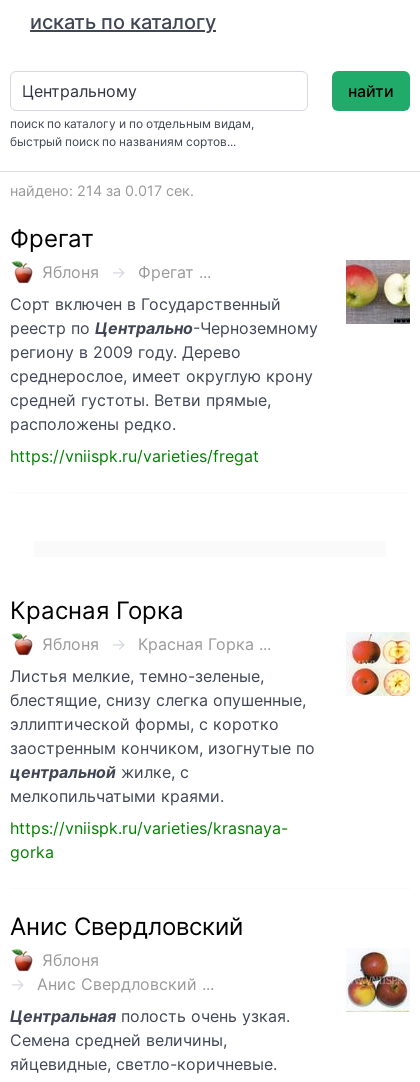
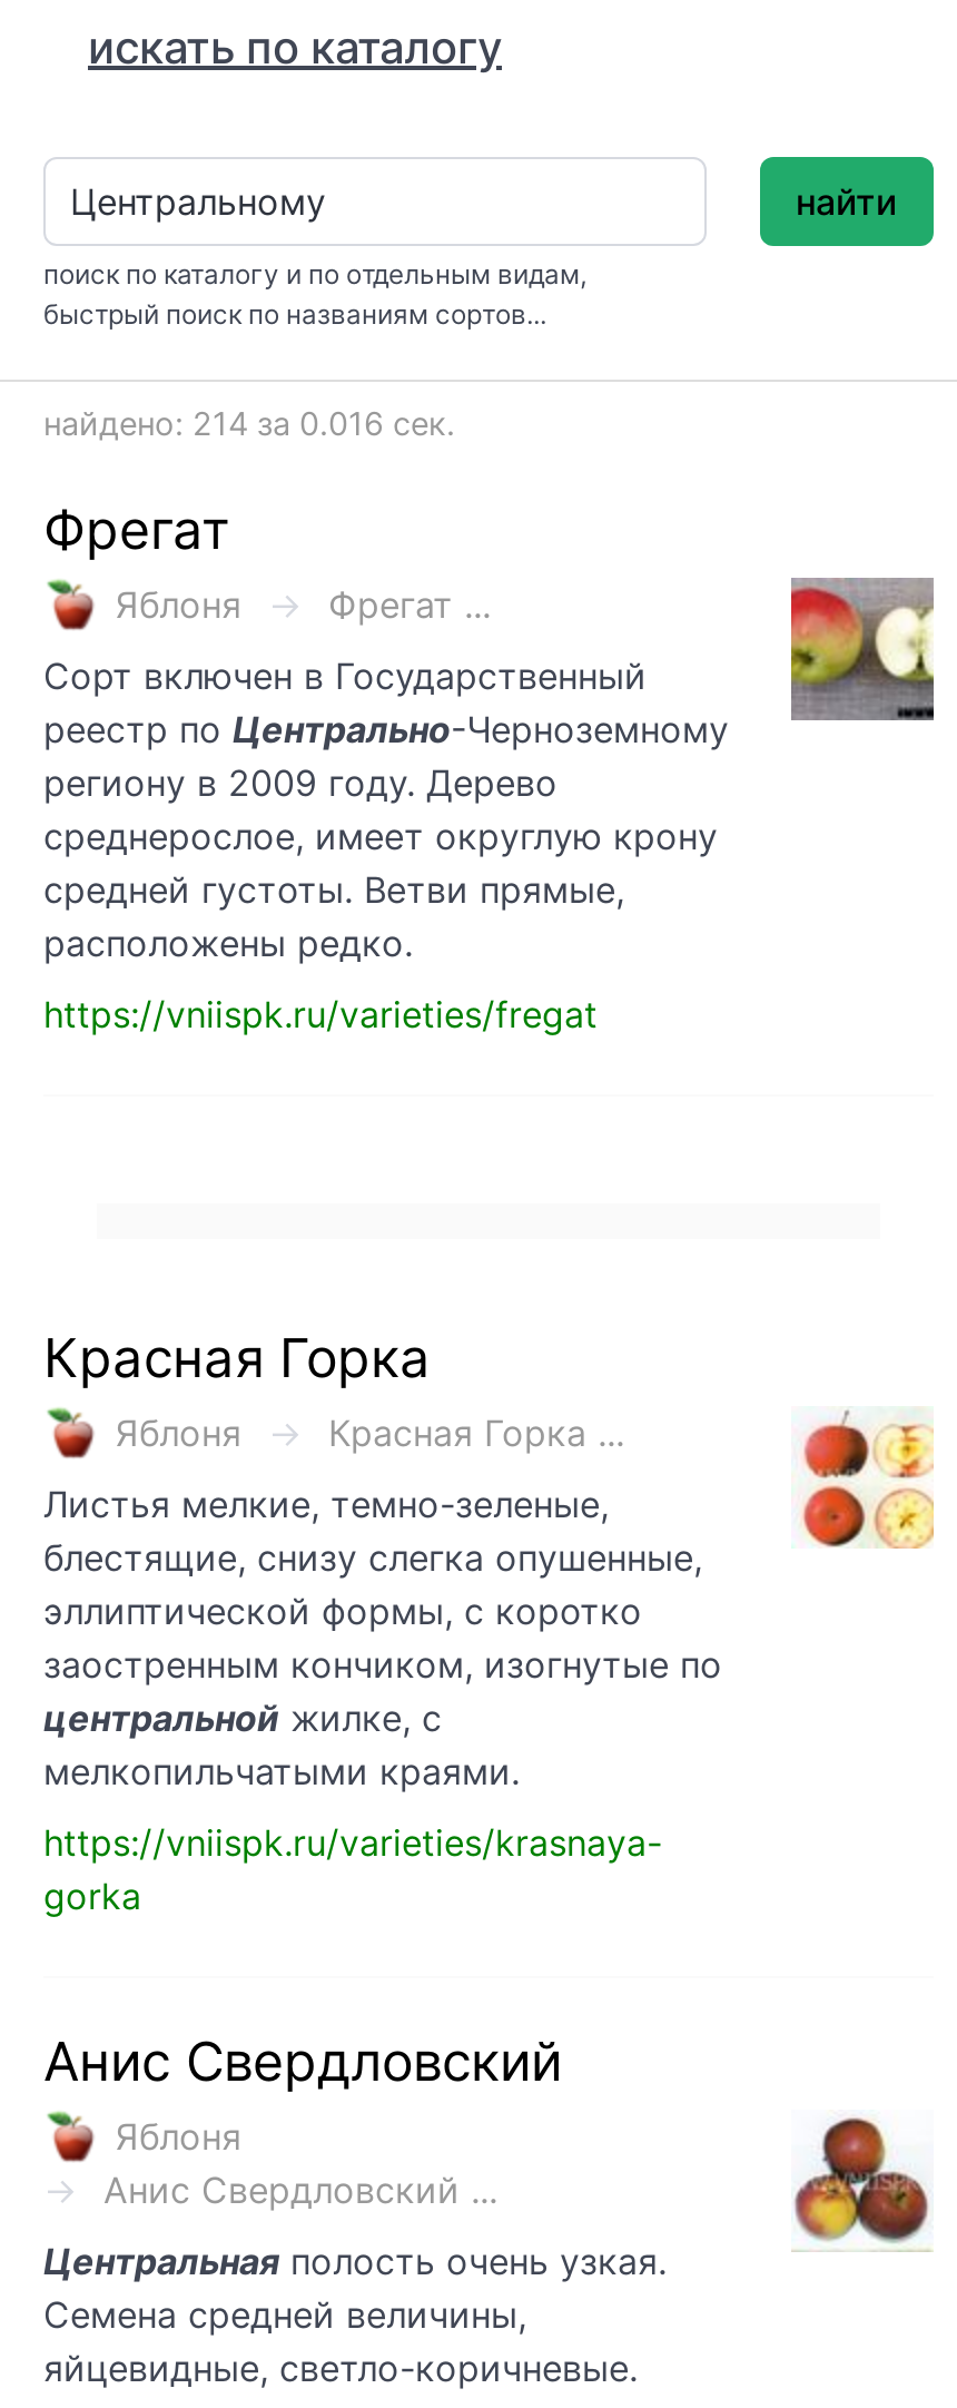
- найдено: 214 за 0.017 сек.
+ найдено: 214 за 0.016 сек.
